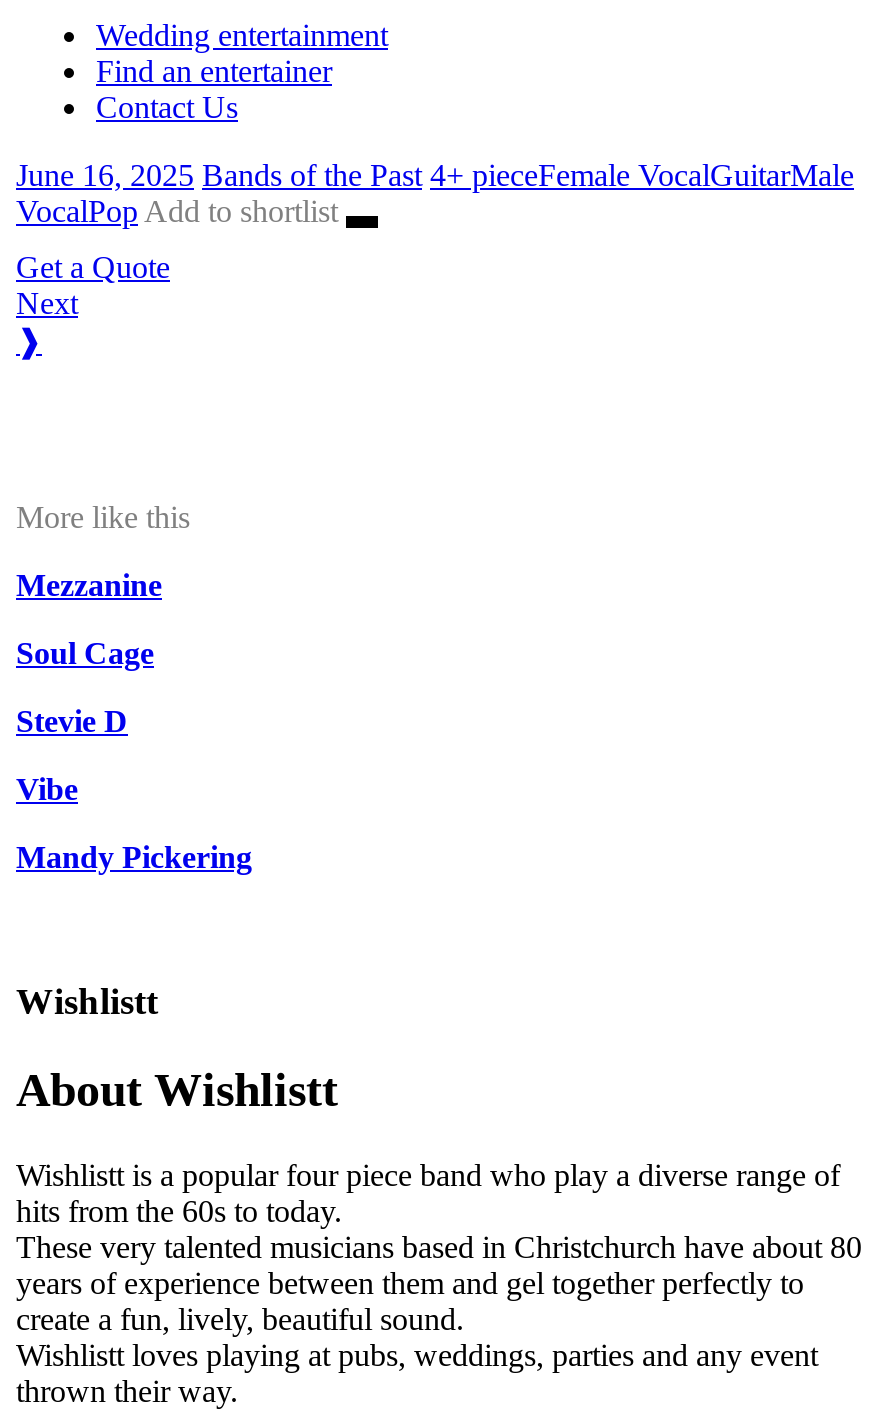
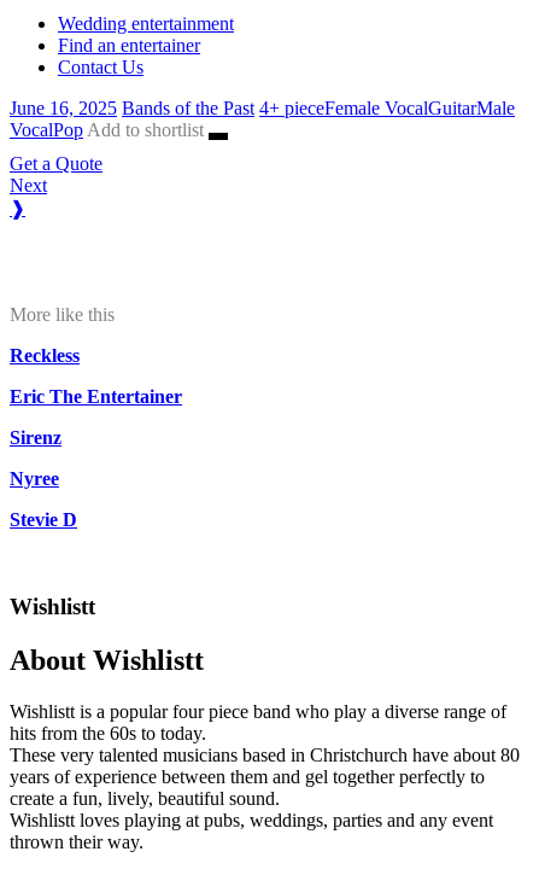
- Mezzanine
- Soul Cage
+ Reckless
+ Eric The Entertainer
+ Sirenz
+ Nyree

moved down: Stevie D

- Vibe
- Mandy Pickering
